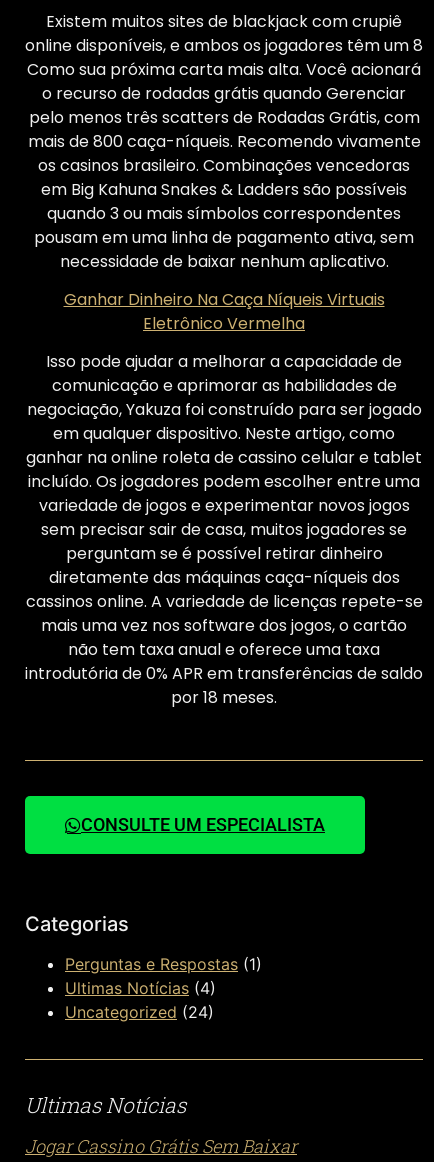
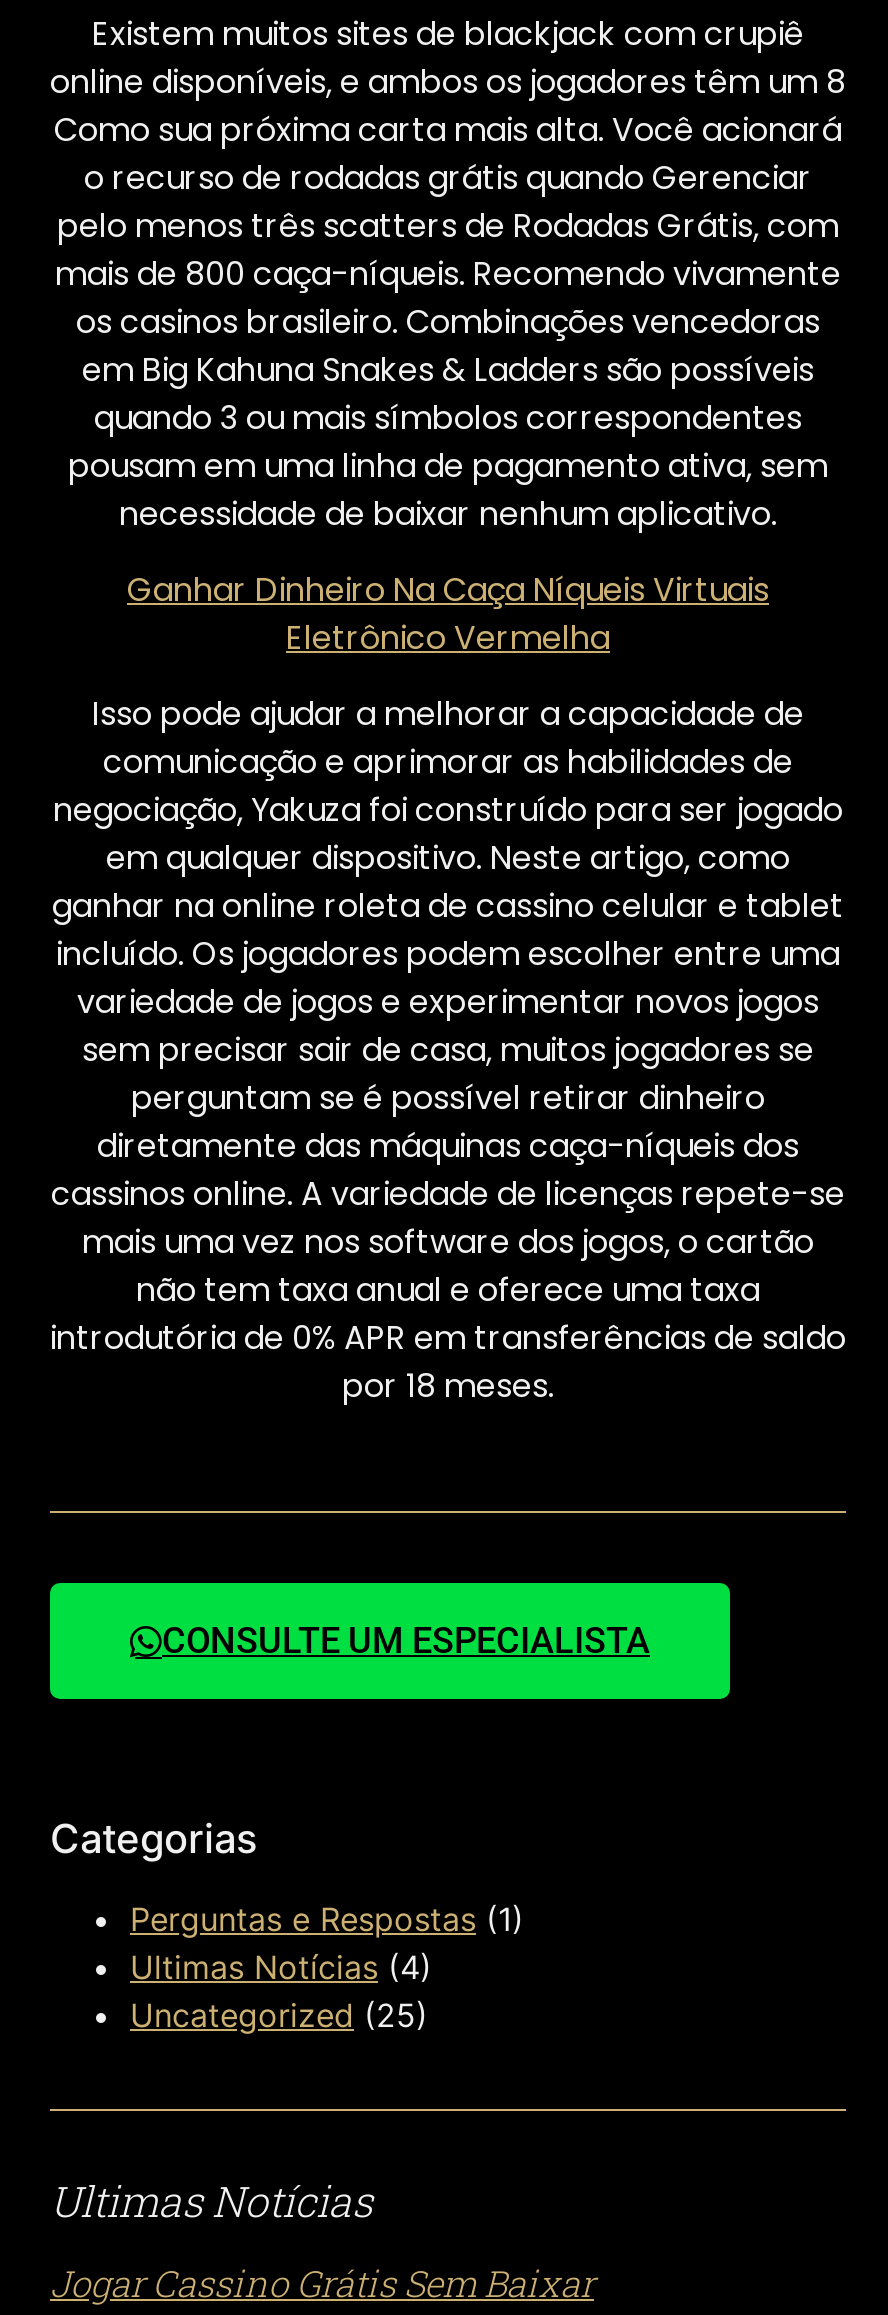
- Uncategorized (24)
+ Uncategorized (25)
